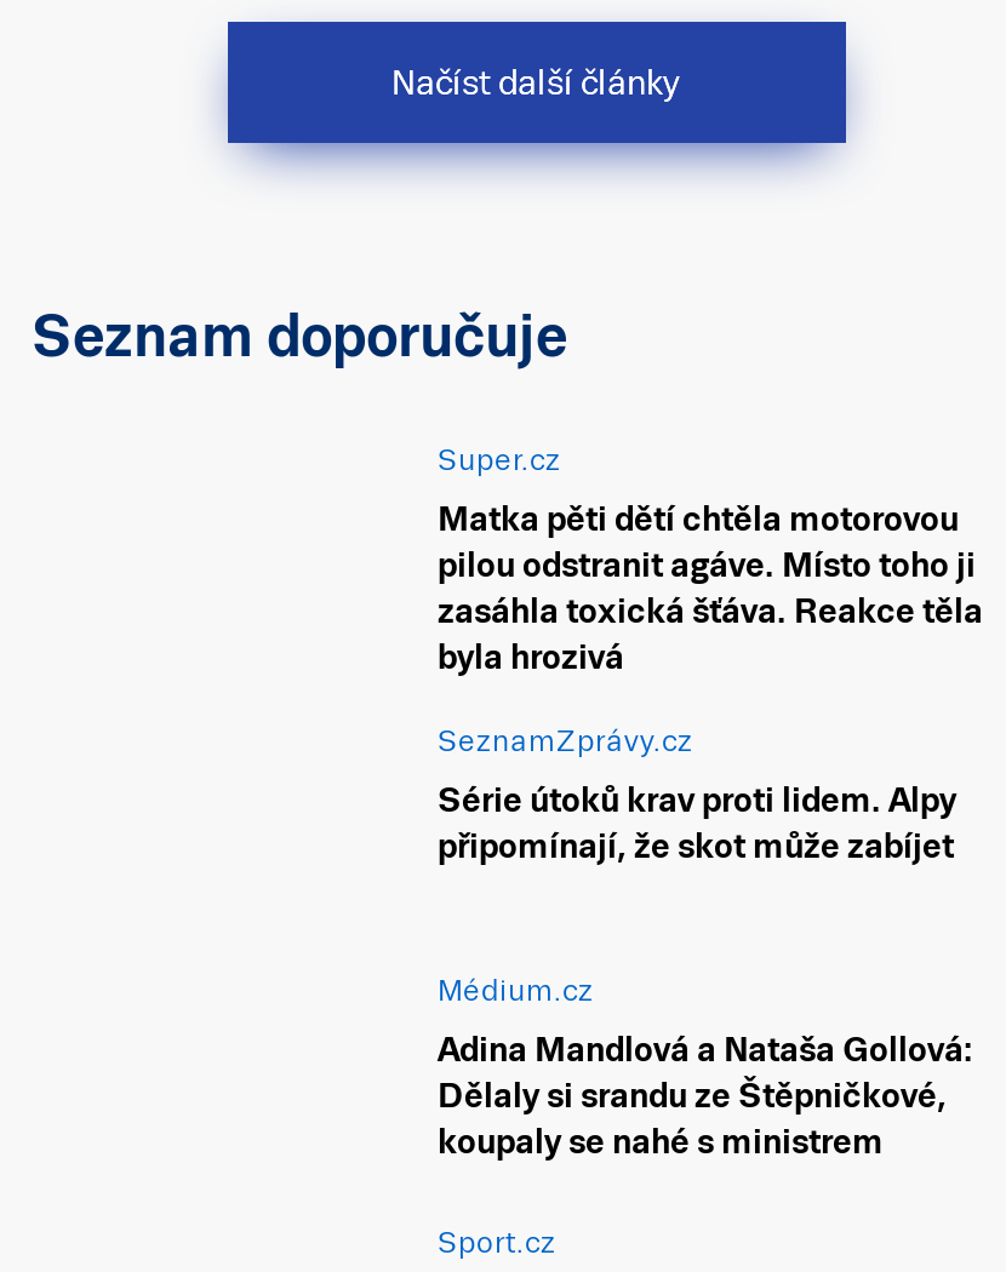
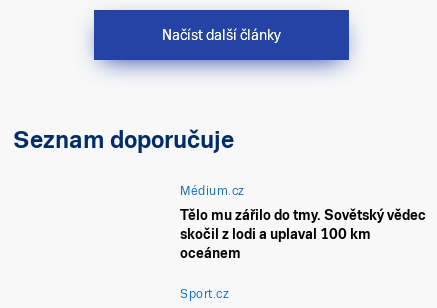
- Super.cz
- Matka pěti dětí chtěla motorovou
- pilou odstranit agáve. Místo toho ji
- zasáhla toxická šťáva. Reakce těla
- byla hrozivá
- SeznamZprávy.cz
- Série útoků krav proti lidem. Alpy
- připomínají, že skot může zabíjet

- Adina Mandlová a Nataša Gollová:
- Dělaly si srandu ze Štěpničkové,
- koupaly se nahé s ministrem
+ Tělo mu zářilo do tmy. Sovětský vědec
+ skočil z lodi a uplaval 100 km
+ oceánem
